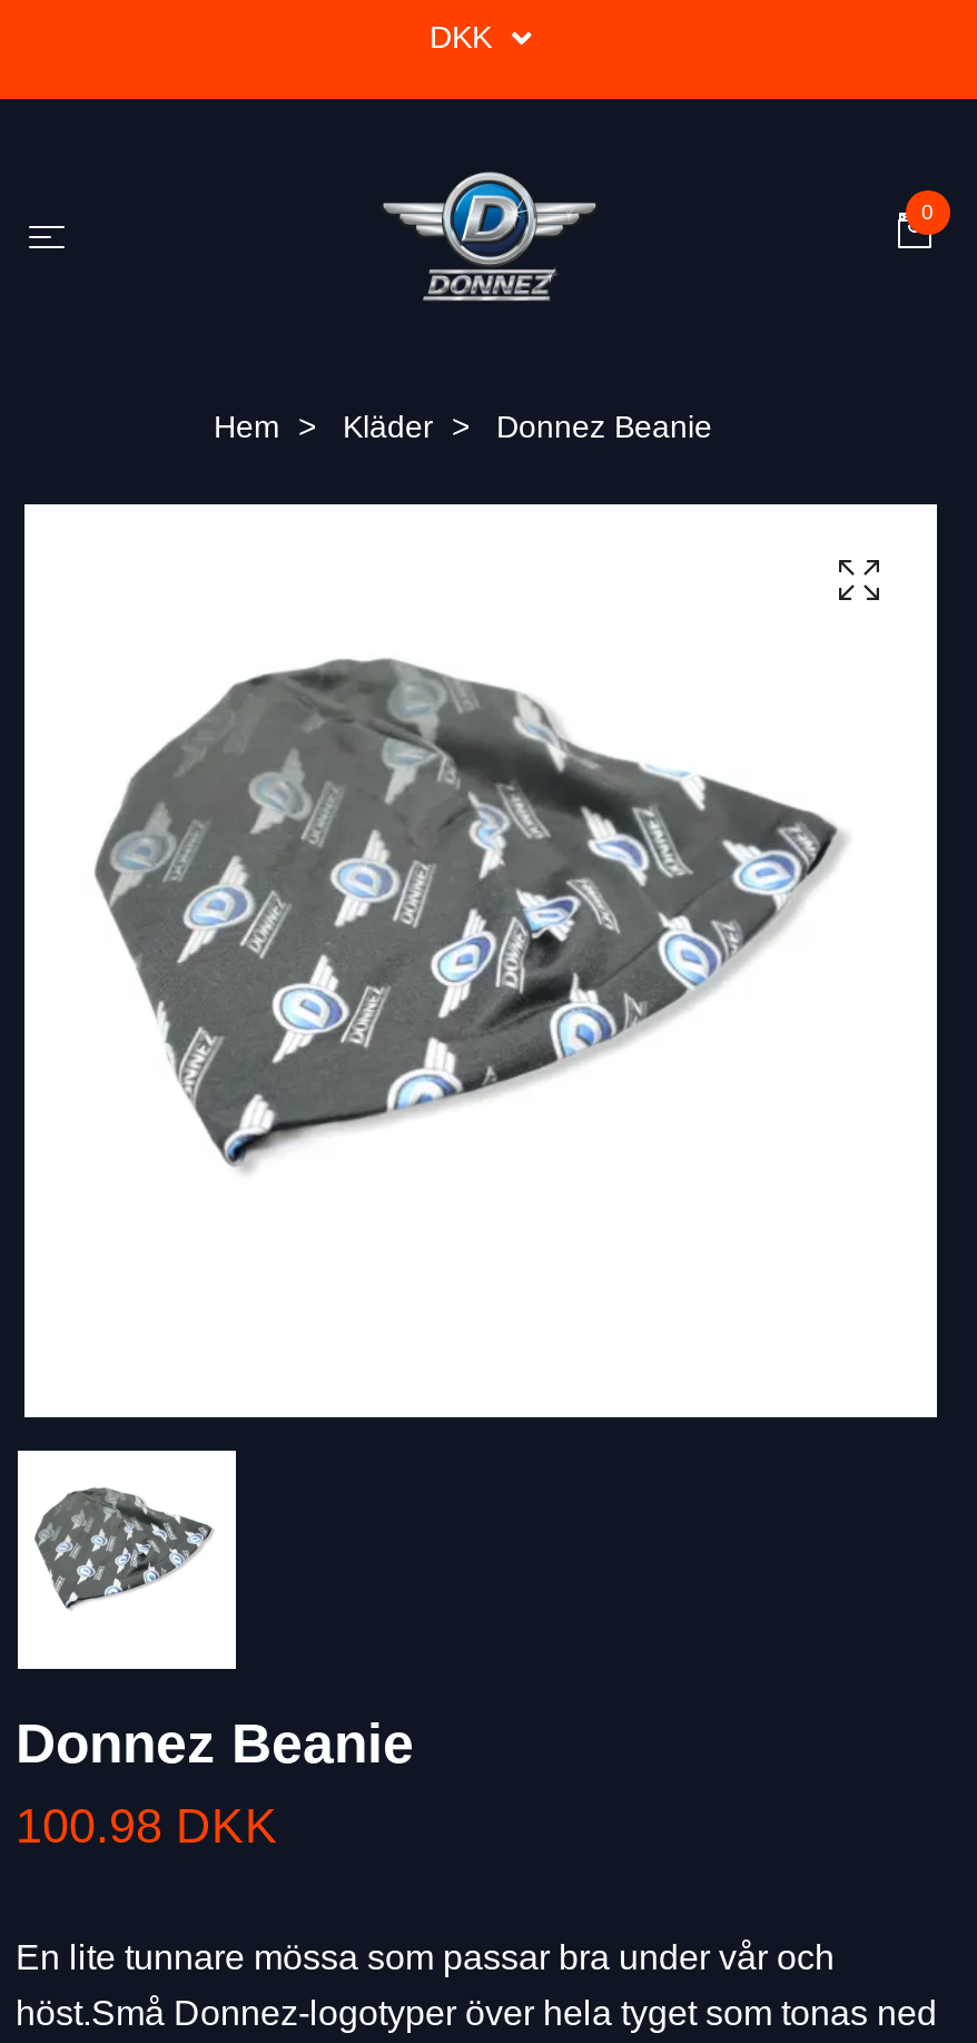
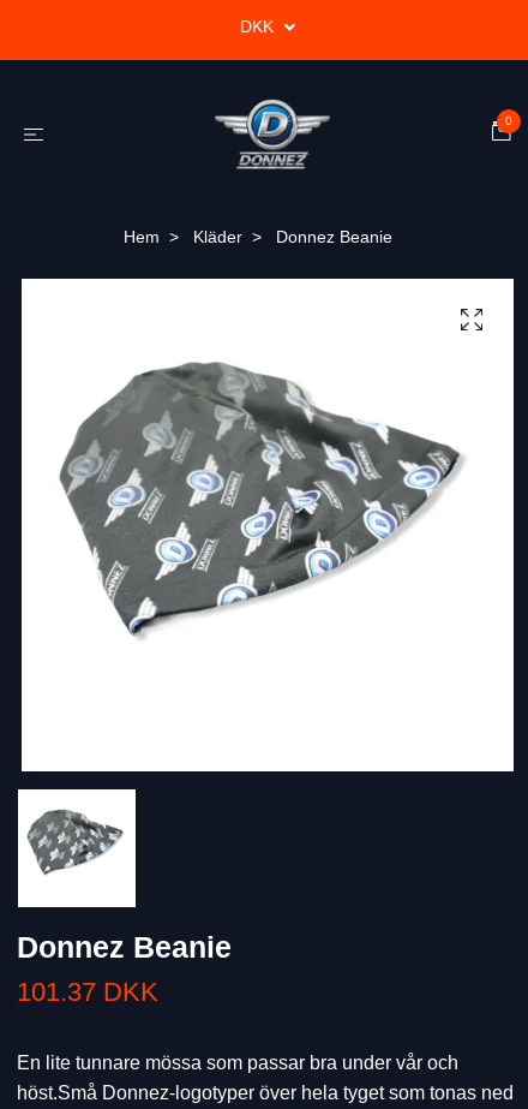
- 100.98 DKK
+ 101.37 DKK
